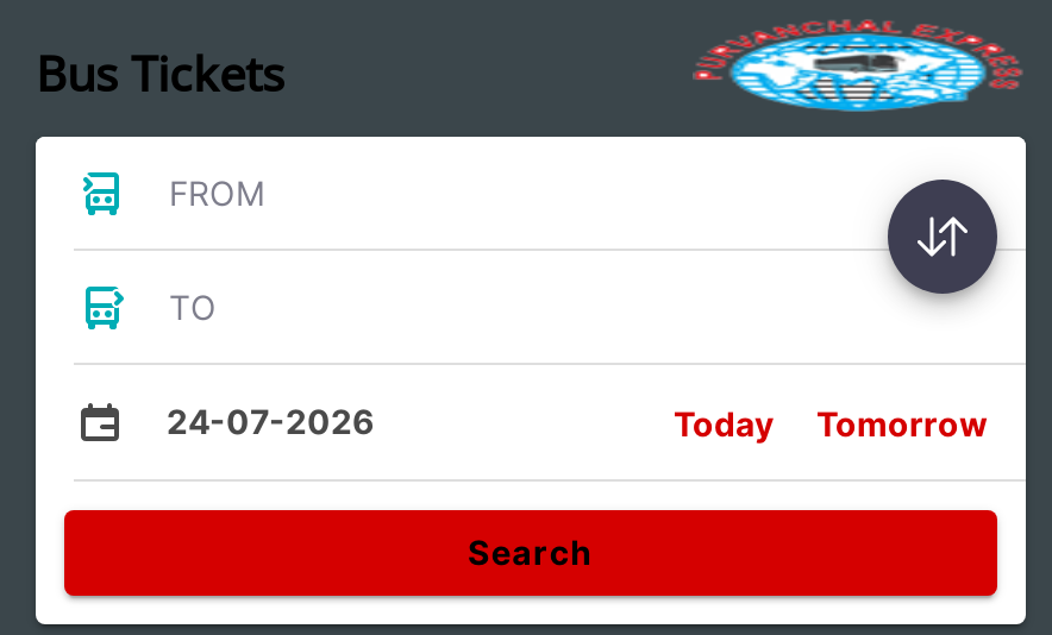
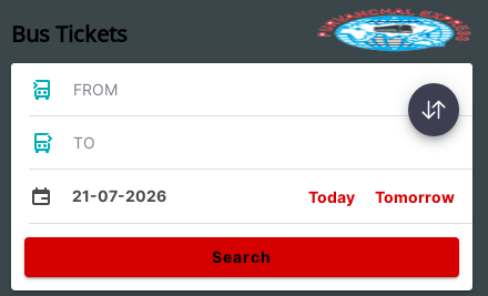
- 24-07-2026
+ 21-07-2026
